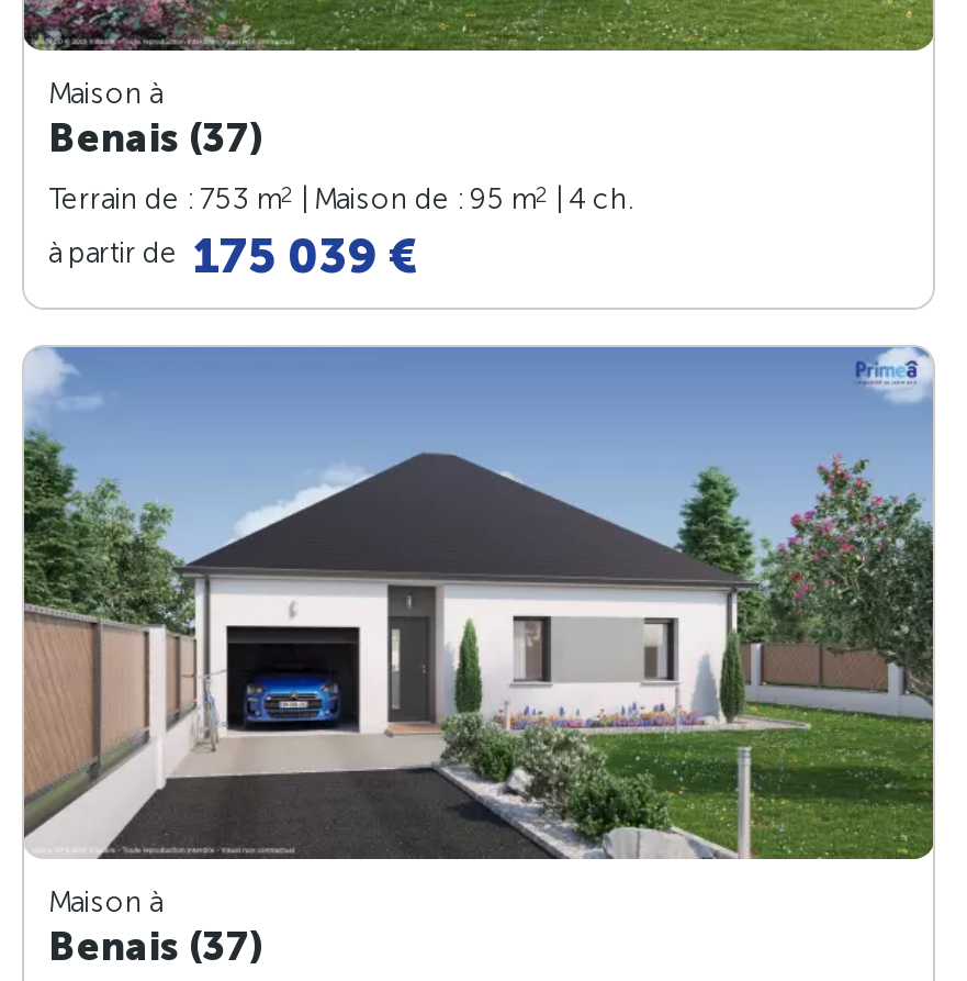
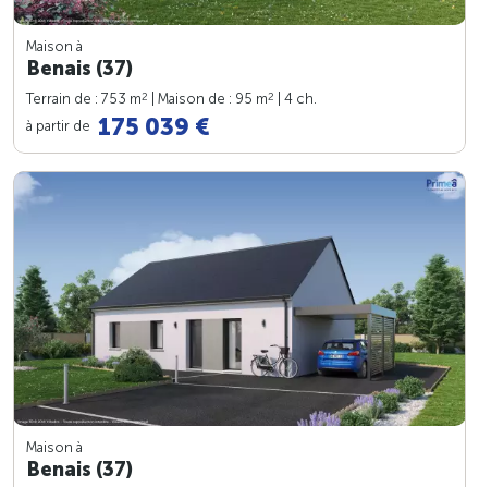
- [image]
+ [image]
